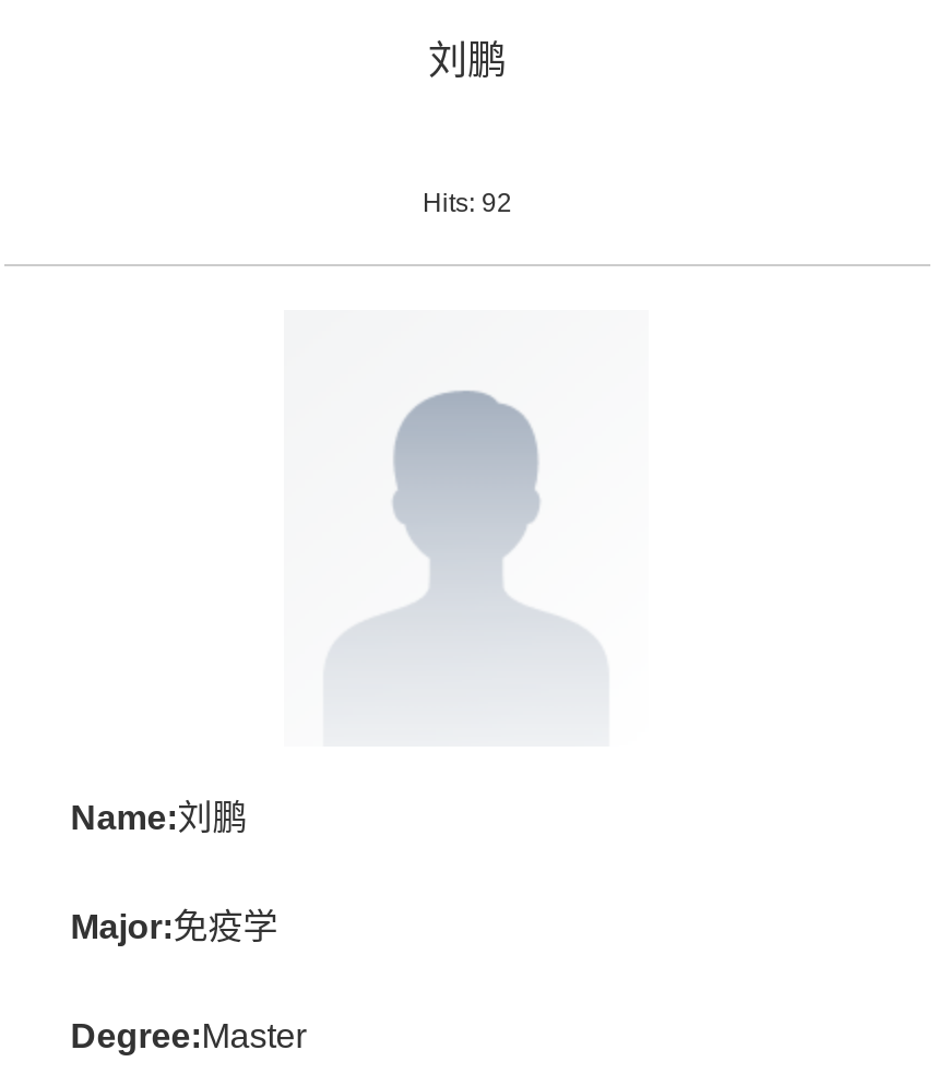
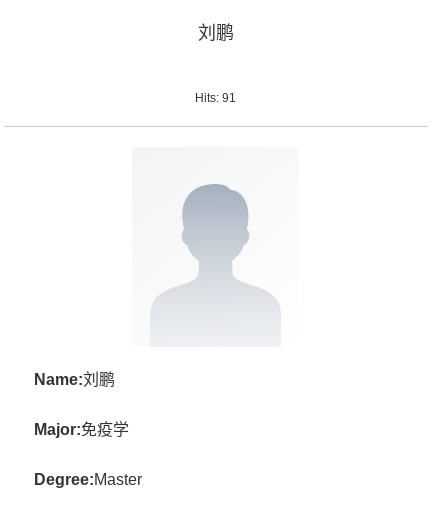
- Hits: 92
+ Hits: 91
